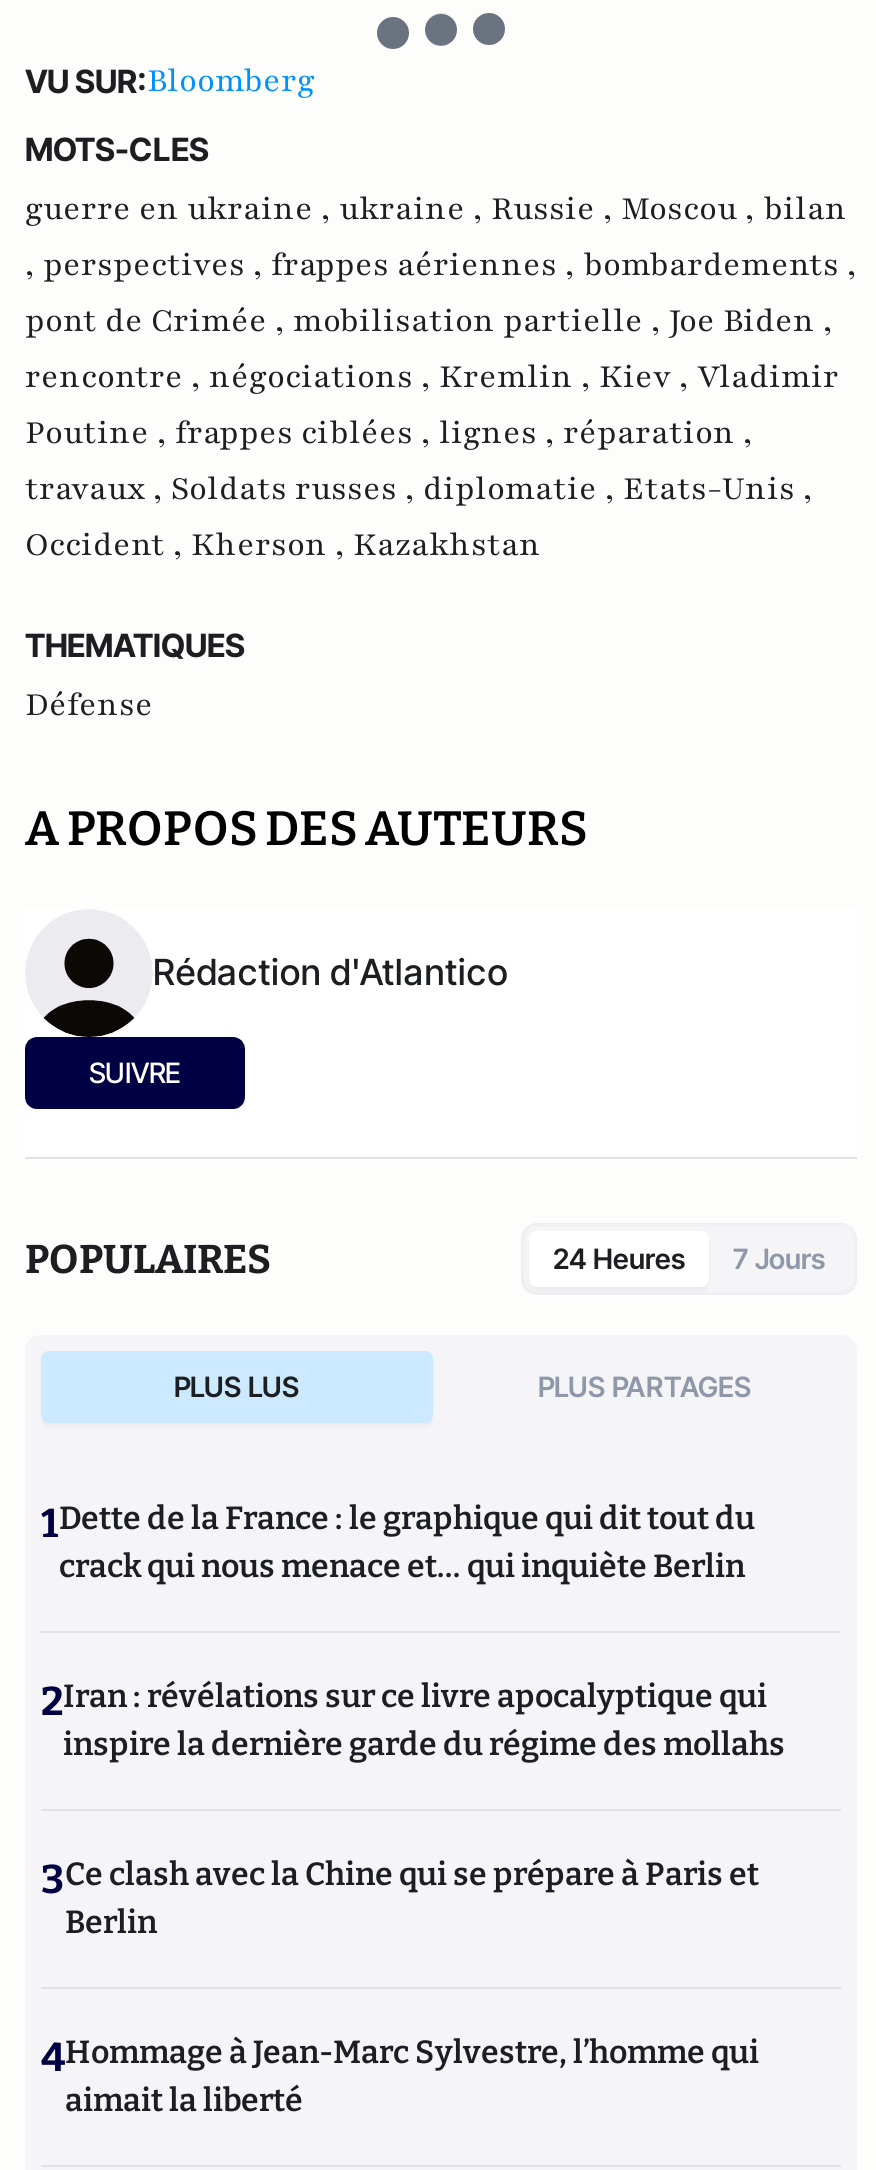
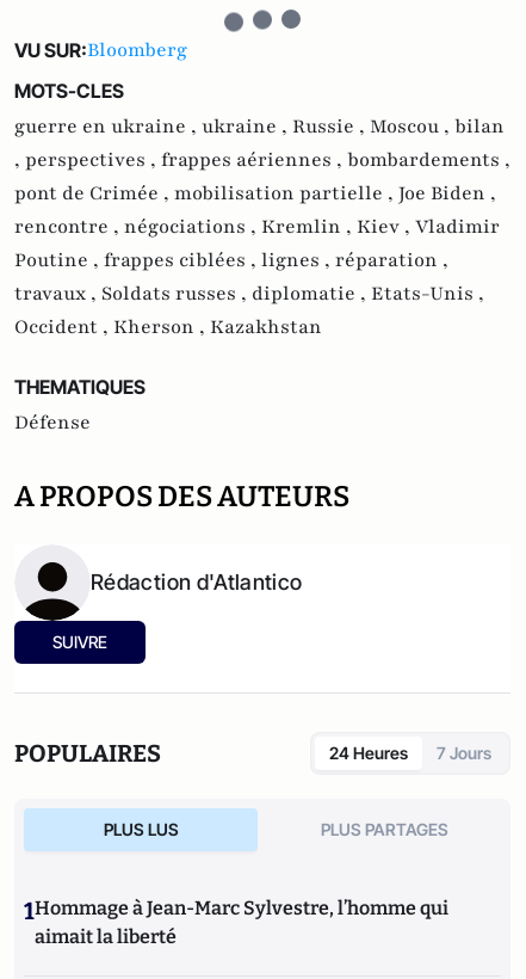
- 1Dette de la France : le graphique qui dit tout du
- crack qui nous menace et… qui inquiète Berlin
- 2Iran : révélations sur ce livre apocalyptique qui
- inspire la dernière garde du régime des mollahs
- 3Ce clash avec la Chine qui se prépare à Paris et
- Berlin
- 4Hommage à Jean-Marc Sylvestre, l’homme qui
+ 1Hommage à Jean-Marc Sylvestre, l’homme qui
